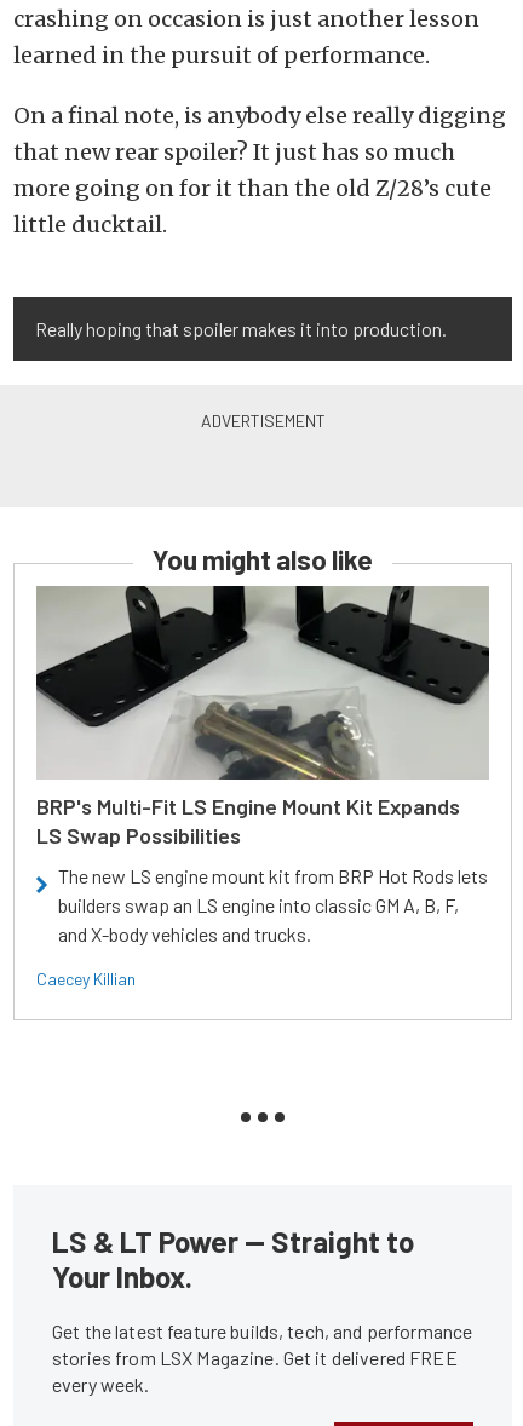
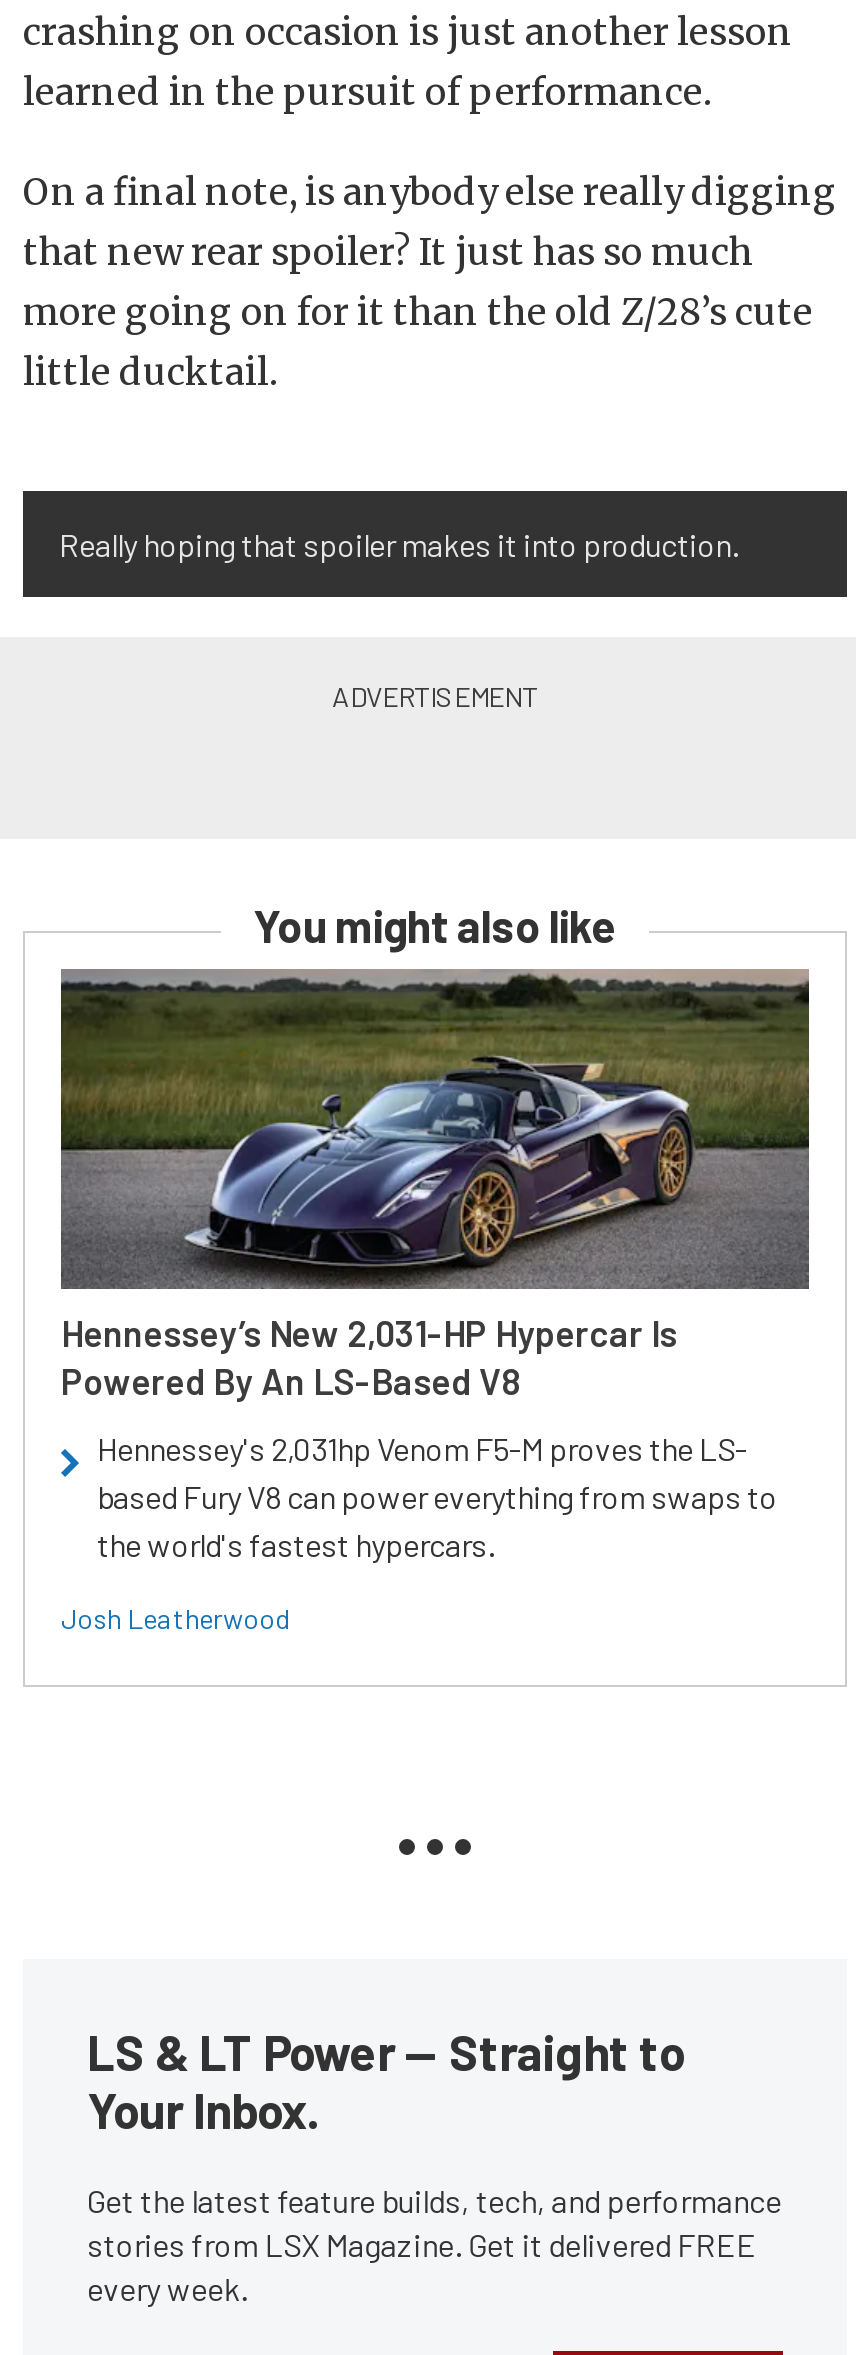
- [image]
- BRP's Multi-Fit LS Engine Mount Kit Expands
- LS Swap Possibilities
+ [image]
+ Hennessey’s New 2,031-HP Hypercar Is
+ Powered By An LS-Based V8

- The new LS engine mount kit from BRP Hot Rods lets
- builders swap an LS engine into classic GM A, B, F,
- and X-body vehicles and trucks.
+ Hennessey's 2,031hp Venom F5-M proves the LS-
+ based Fury V8 can power everything from swaps to
+ the world's fastest hypercars.

- Caecey Killian
+ Josh Leatherwood
